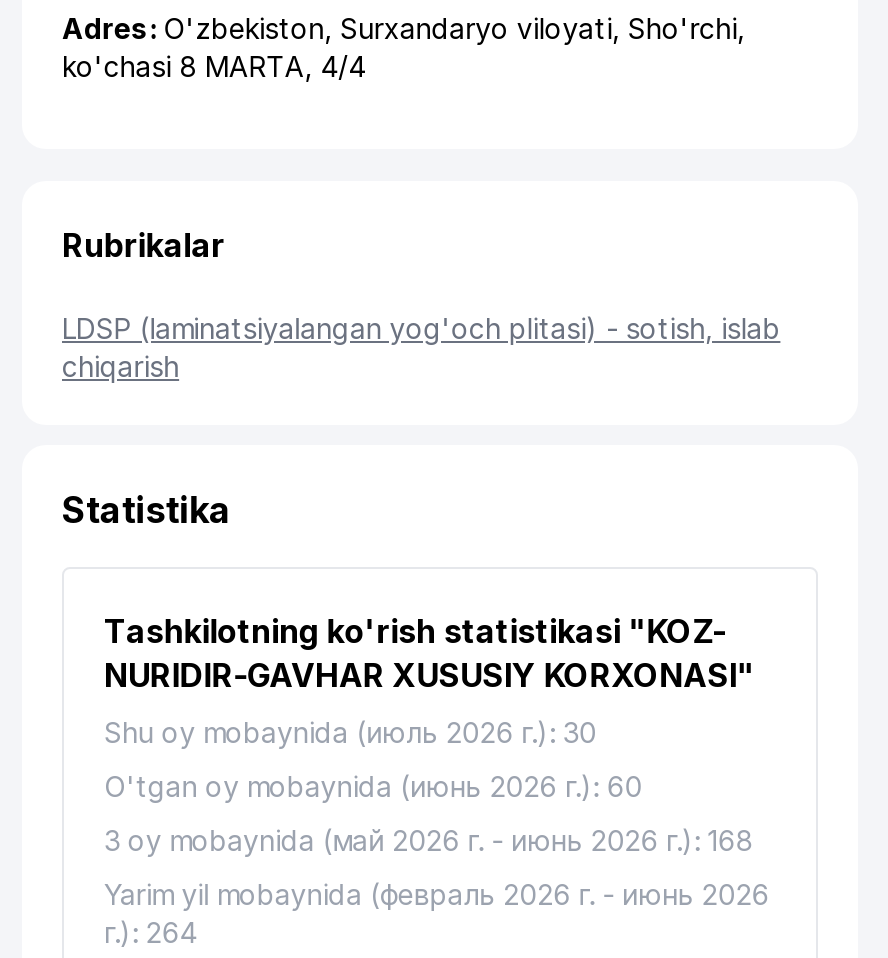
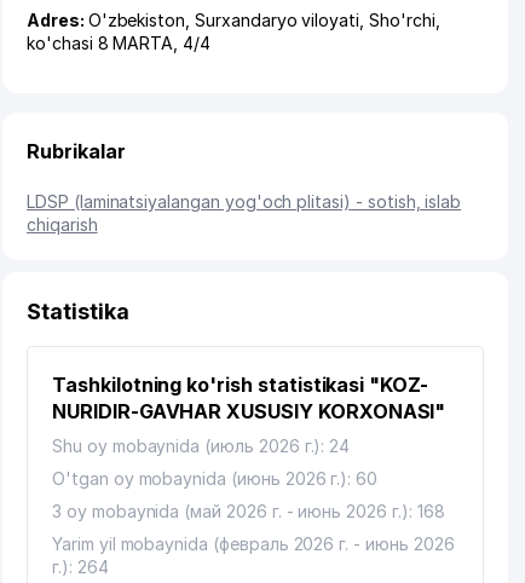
- Shu oy mobaynida (июль 2026 г.): 30
+ Shu oy mobaynida (июль 2026 г.): 24
